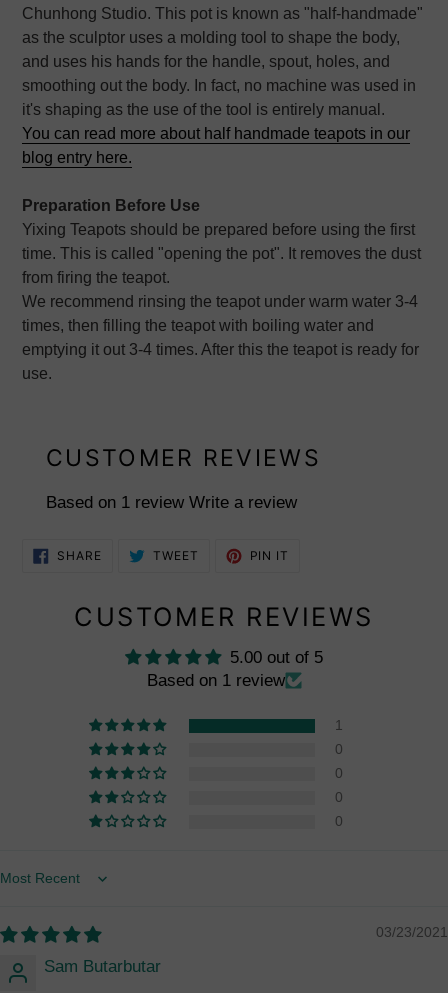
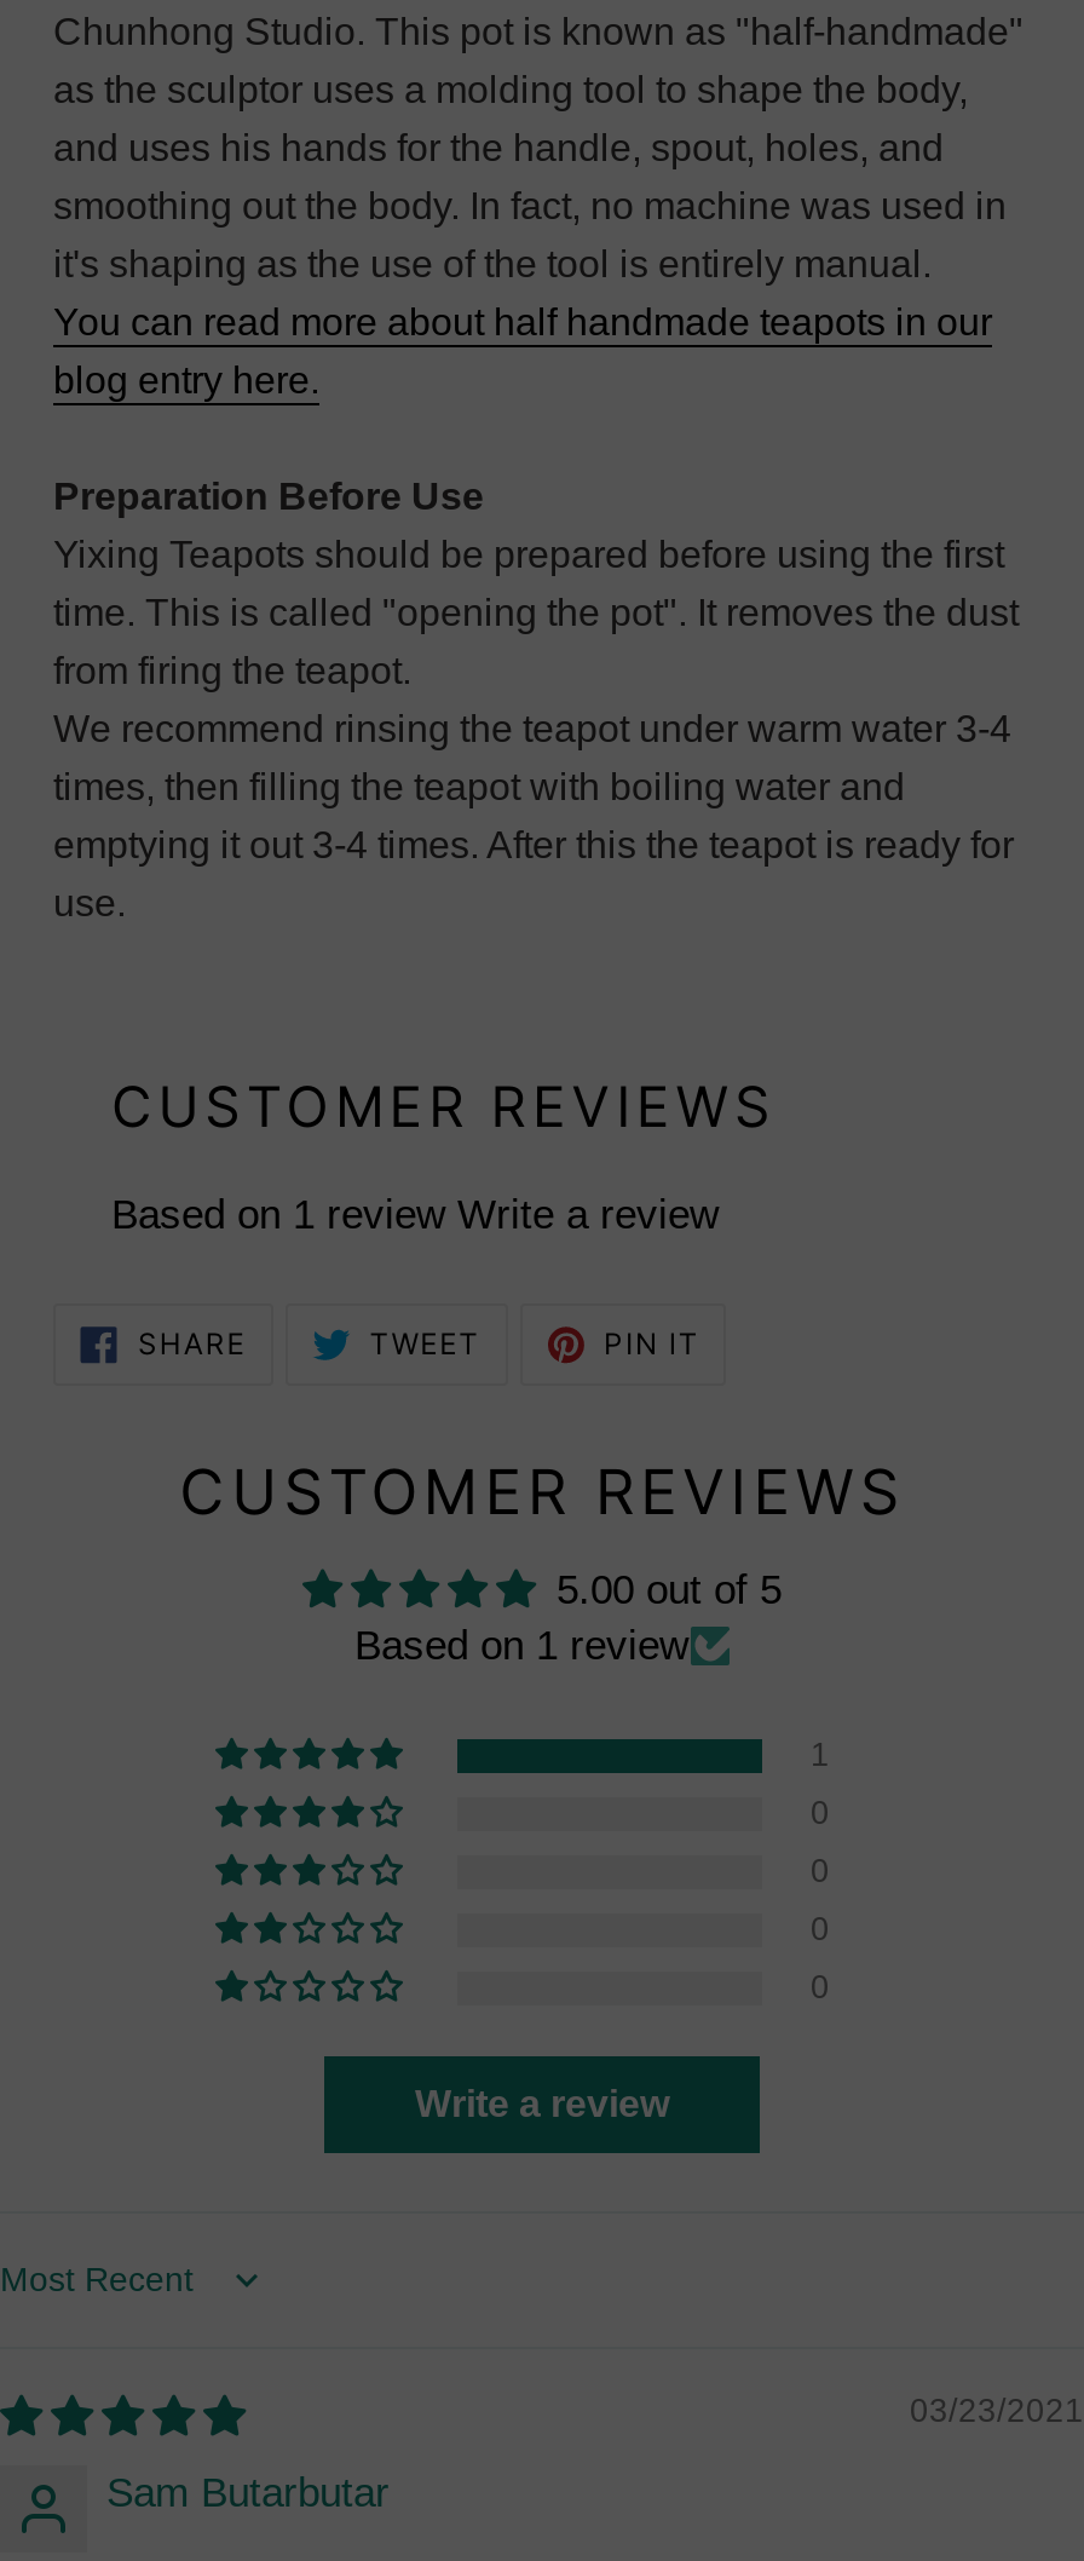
+ Write a review
